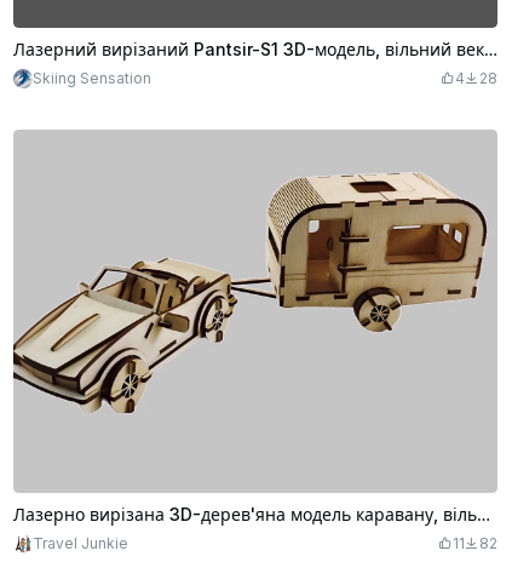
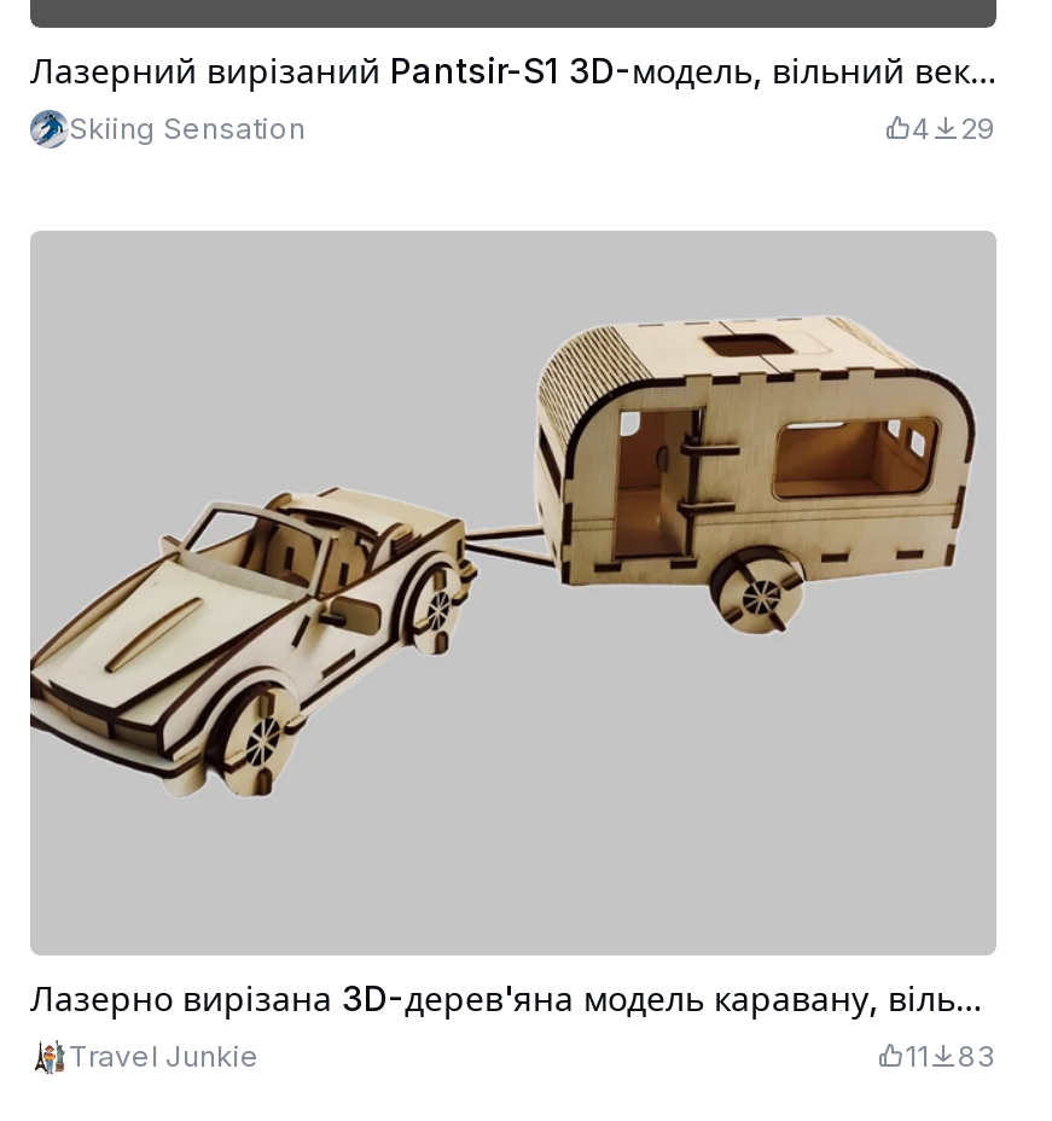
- 4 28
+ 4 29

- 11 82
+ 11 83
